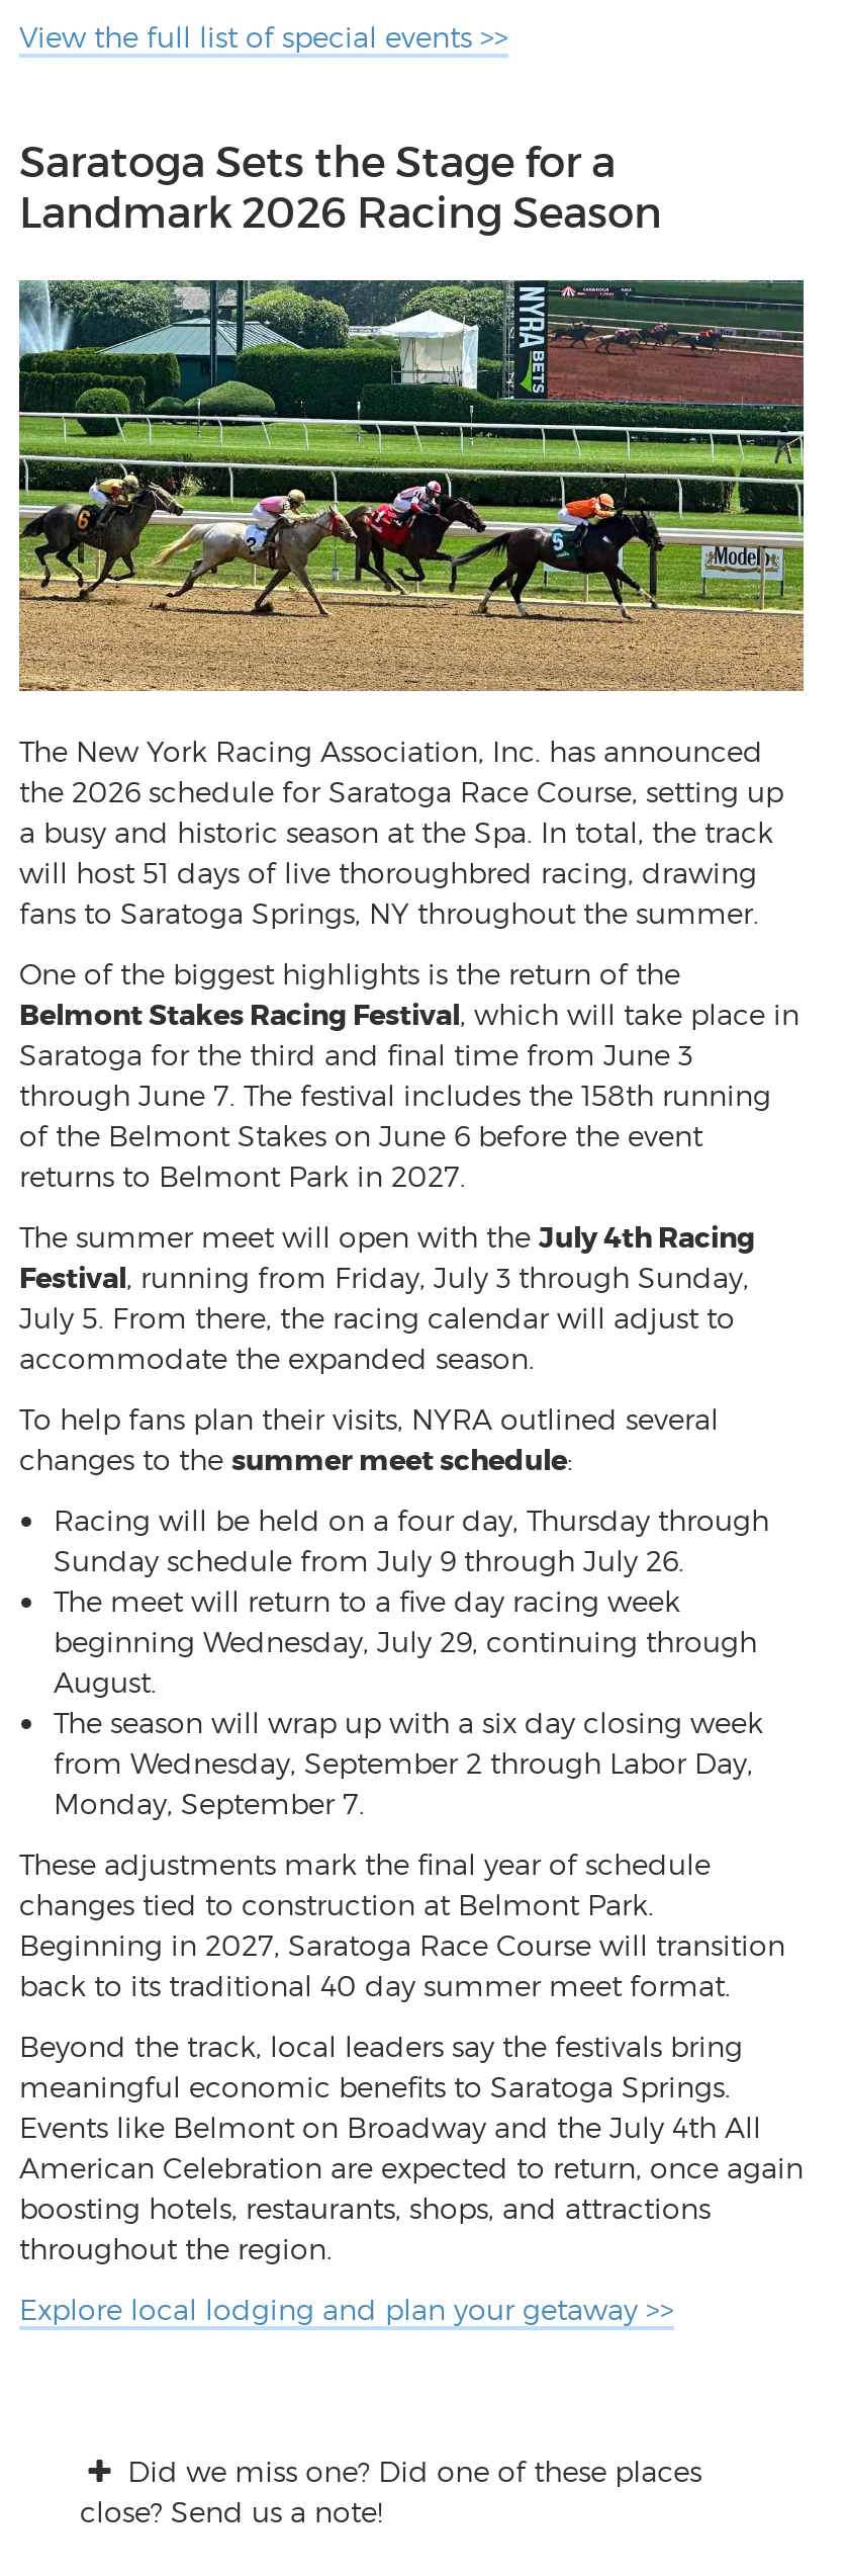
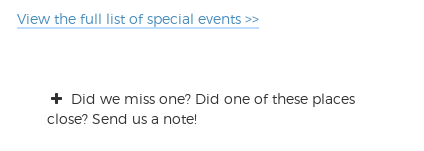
- Saratoga Sets the Stage for a
- Landmark 2026 Racing Season

- [image]
- The New York Racing Association, Inc. has announced
- the 2026 schedule for Saratoga Race Course, setting up
- a busy and historic season at the Spa. In total, the track
- will host 51 days of live thoroughbred racing, drawing
- fans to Saratoga Springs, NY throughout the summer.
- One of the biggest highlights is the return of the
- Belmont Stakes Racing Festival, which will take place in
- Saratoga for the third and final time from June 3
- through June 7. The festival includes the 158th running
- of the Belmont Stakes on June 6 before the event
- returns to Belmont Park in 2027.
- The summer meet will open with the July 4th Racing
- Festival, running from Friday, July 3 through Sunday,
- July 5. From there, the racing calendar will adjust to
- accommodate the expanded season.
- To help fans plan their visits, NYRA outlined several
- changes to the summer meet schedule:
- Racing will be held on a four day, Thursday through
- Sunday schedule from July 9 through July 26.
- The meet will return to a five day racing week
- beginning Wednesday, July 29, continuing through
- August.
- The season will wrap up with a six day closing week
- from Wednesday, September 2 through Labor Day,
- Monday, September 7.
- These adjustments mark the final year of schedule
- changes tied to construction at Belmont Park.
- Beginning in 2027, Saratoga Race Course will transition
- back to its traditional 40 day summer meet format.
- Beyond the track, local leaders say the festivals bring
- meaningful economic benefits to Saratoga Springs.
- Events like Belmont on Broadway and the July 4th All
- American Celebration are expected to return, once again
- boosting hotels, restaurants, shops, and attractions
- throughout the region.
- Explore local lodging and plan your getaway >>
